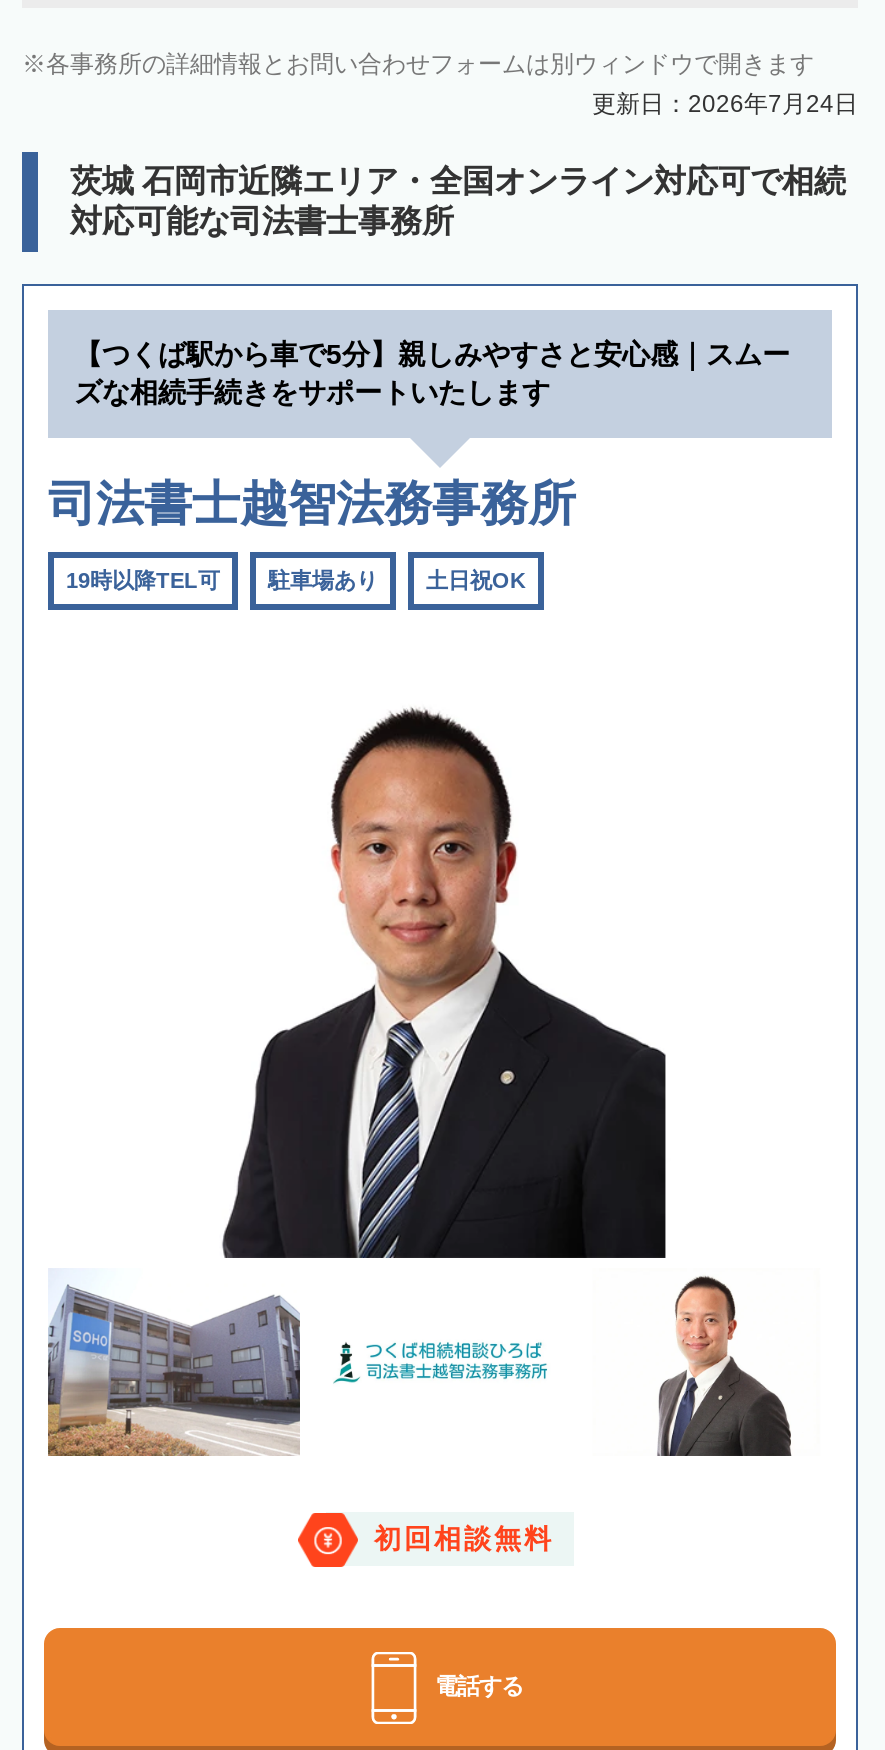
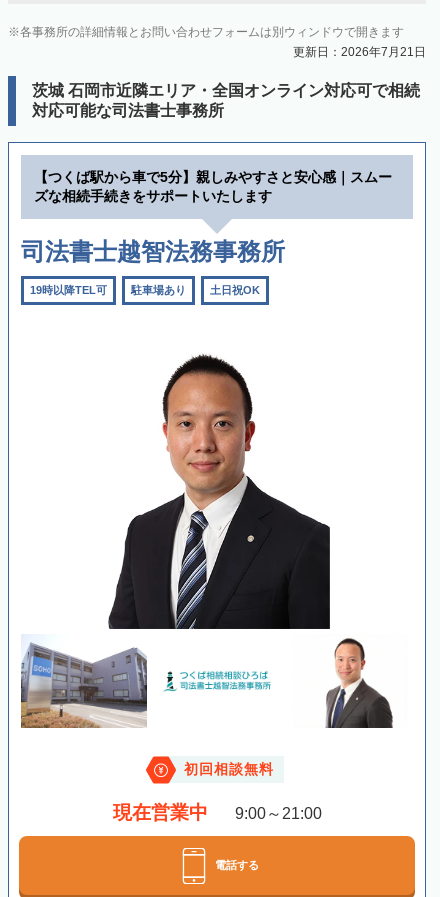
- 更新日：2026年7月24日
+ 更新日：2026年7月21日

+ 現在営業中
+ 9:00～21:00
